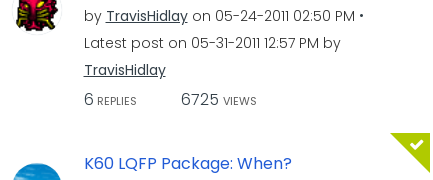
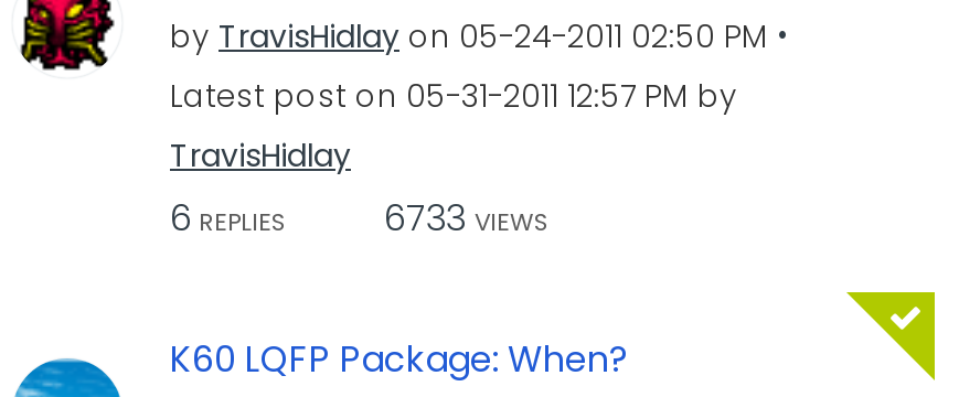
- 6 REPLIES 6725 VIEWS
+ 6 REPLIES 6733 VIEWS
